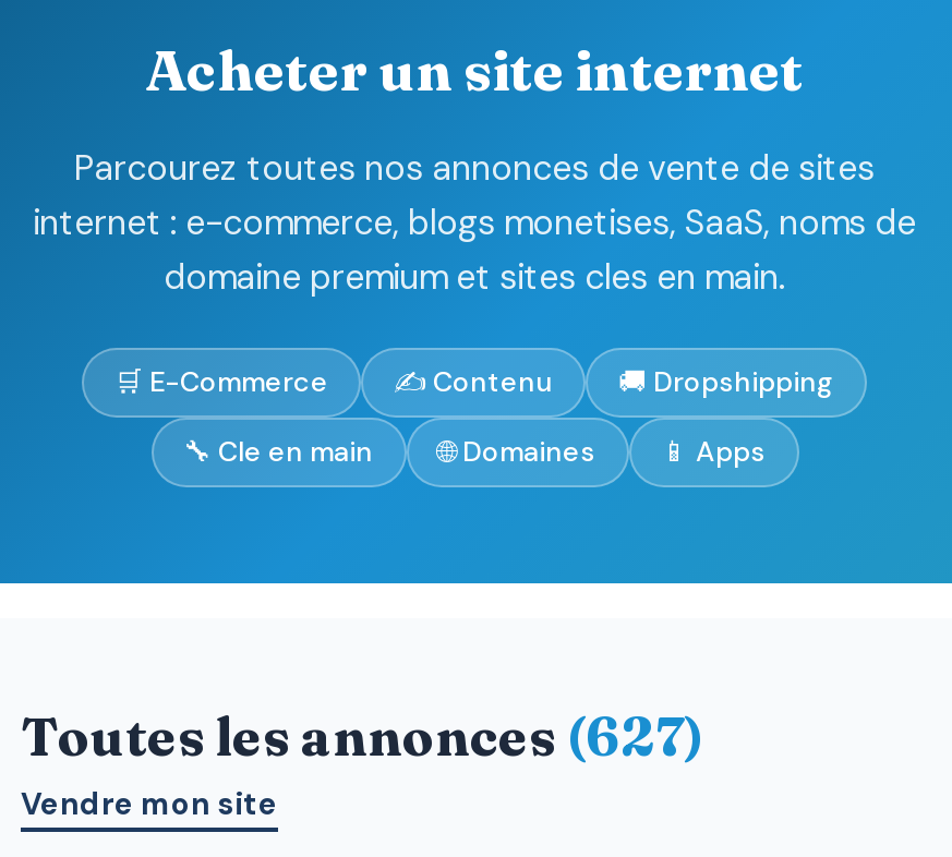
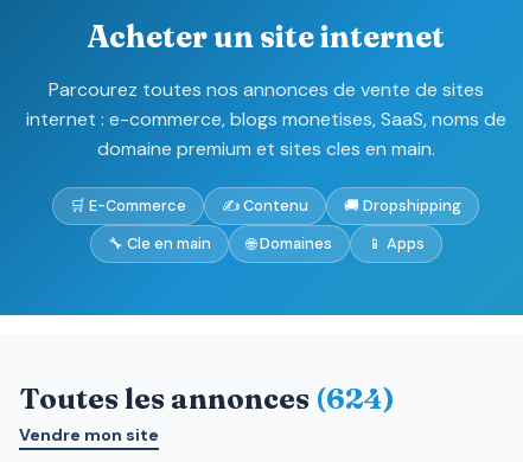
- Toutes les annonces (627)
+ Toutes les annonces (624)
